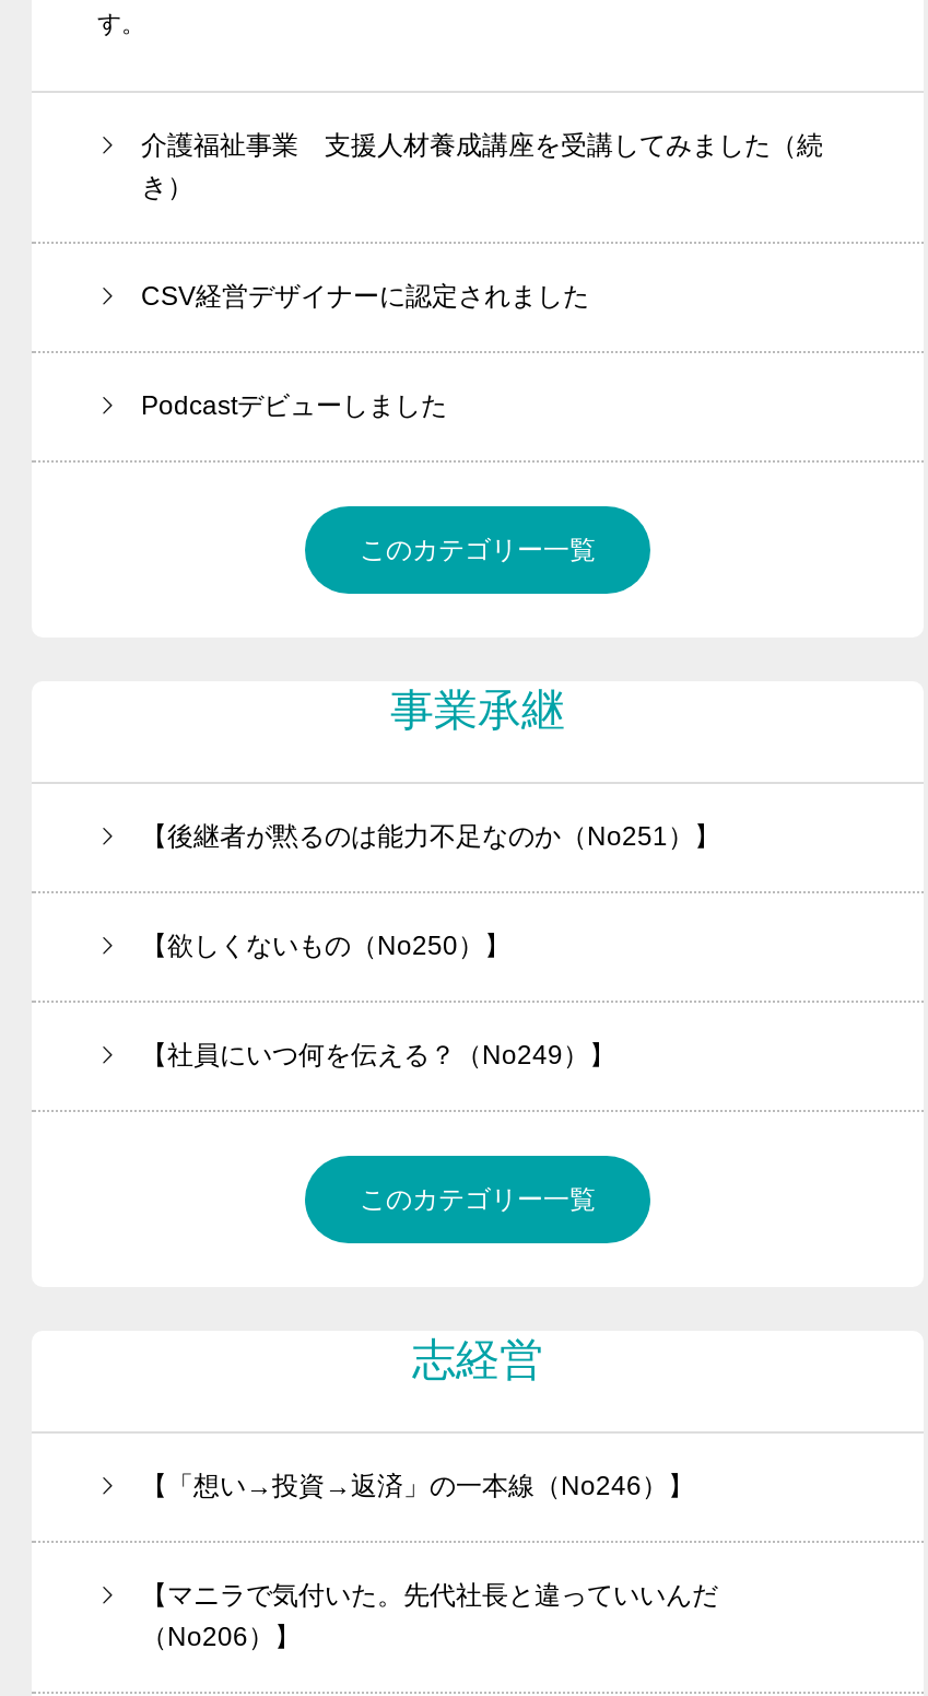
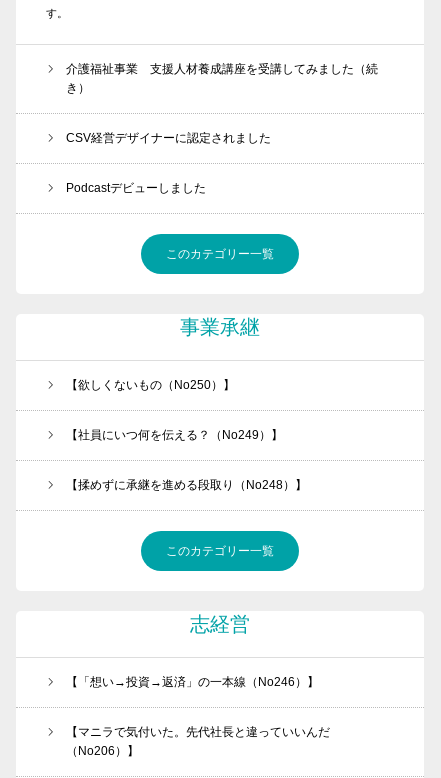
- 【後継者が黙るのは能力不足なのか（No251）】

moved up: 【欲しくないもの（No250）】 | 【社員にいつ何を伝える？（No249）】

+ 【揉めずに承継を進める段取り（No248）】
